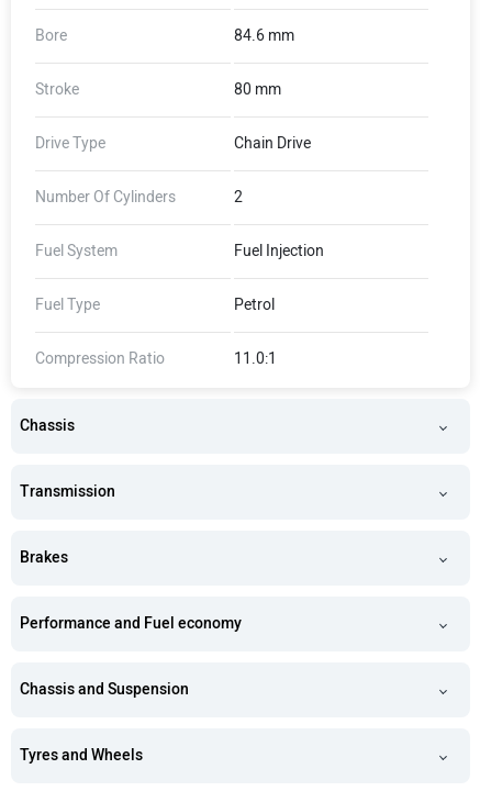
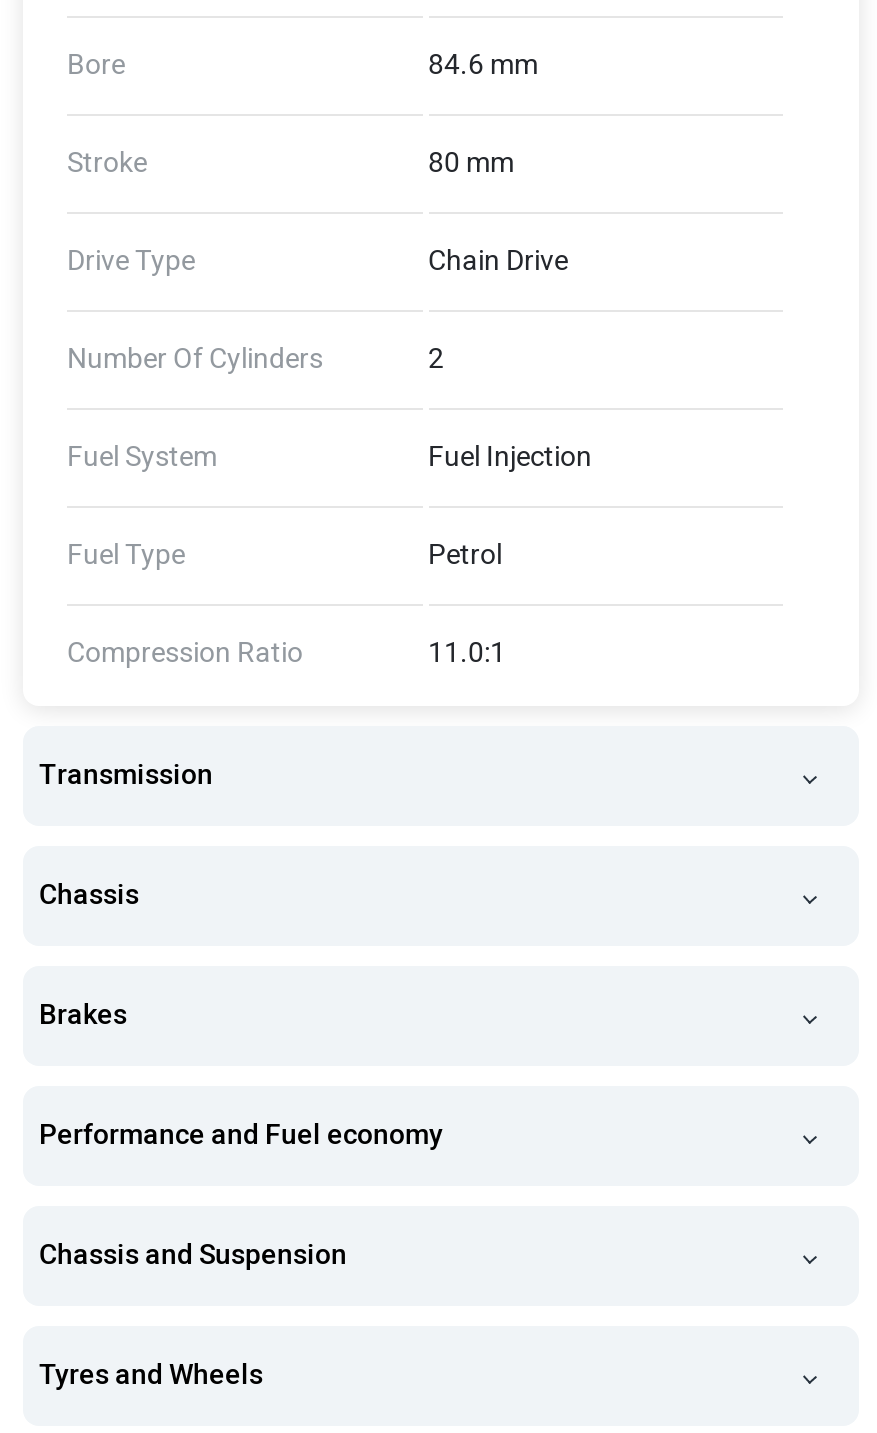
moved down: Chassis

moved up: Transmission
